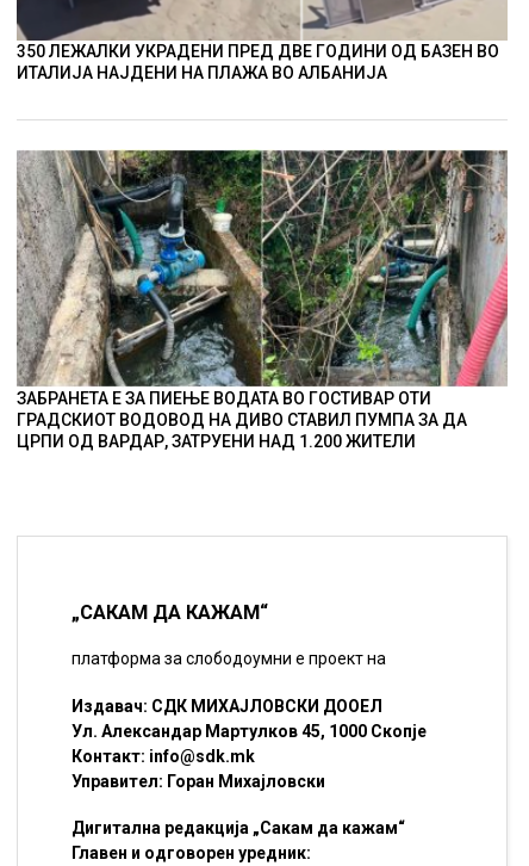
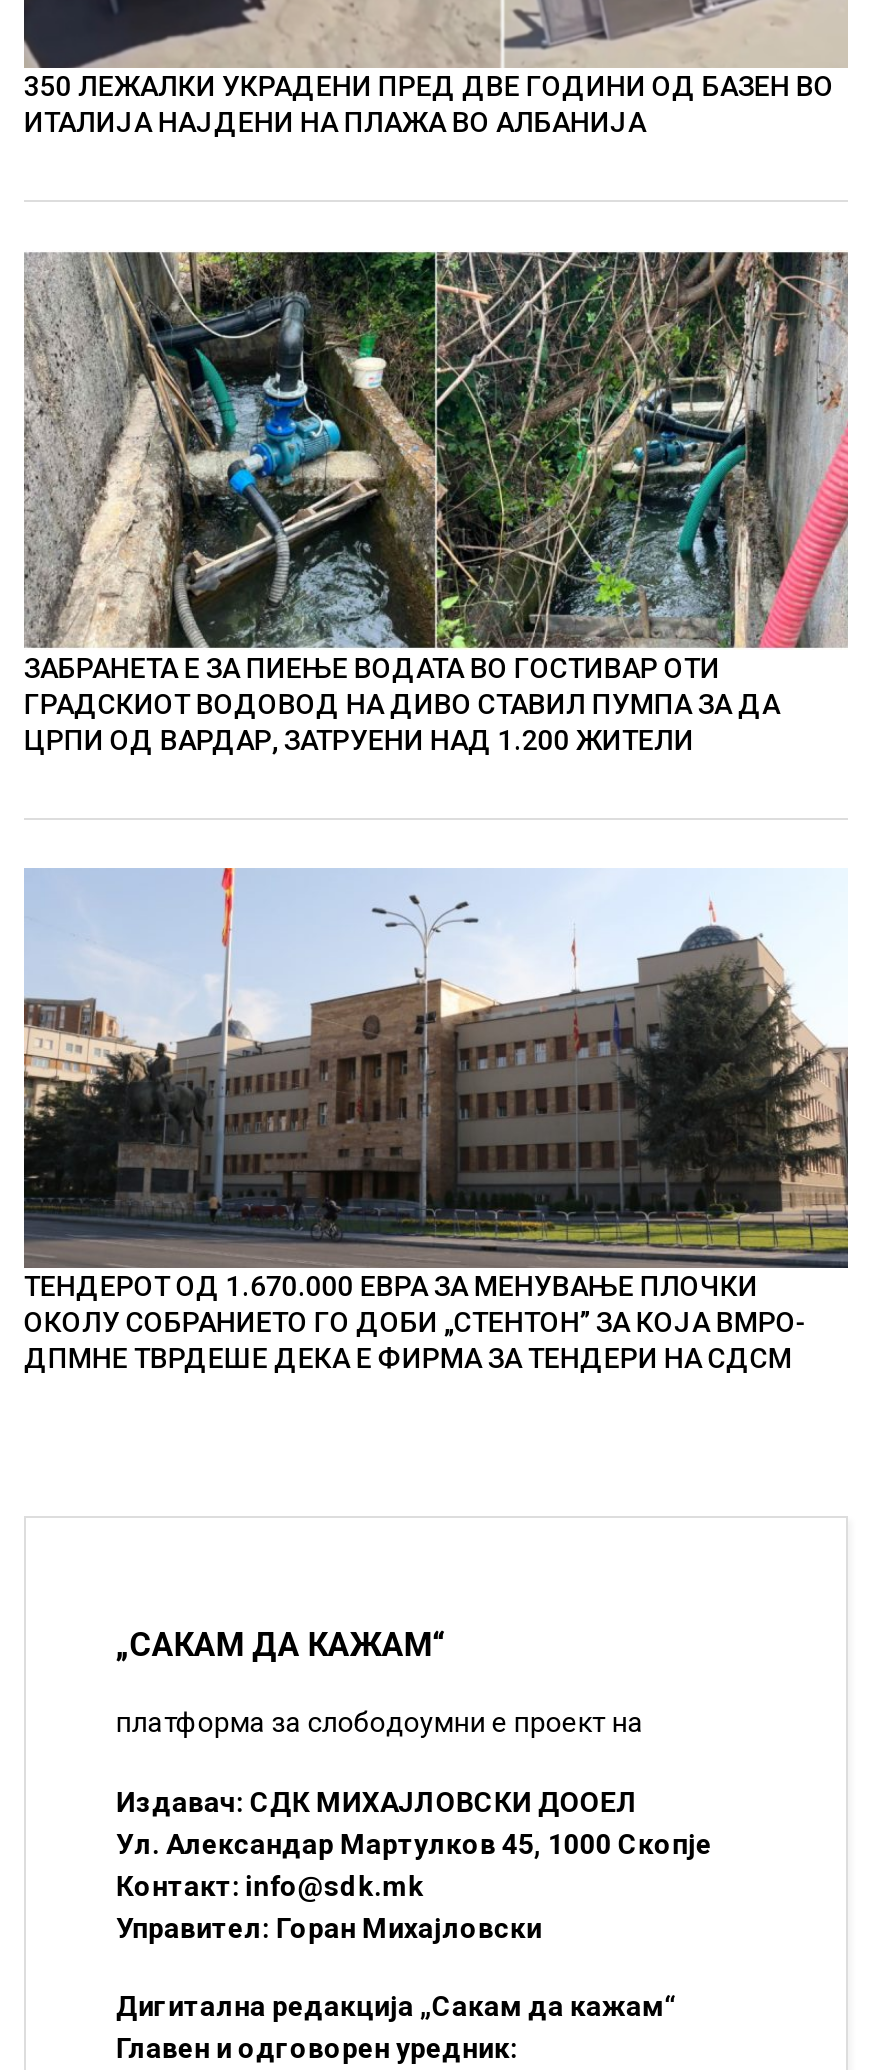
+ [image]
+ ТЕНДЕРОТ ОД 1.670.000 ЕВРА ЗА МЕНУВАЊЕ ПЛОЧКИ
+ ОКОЛУ СОБРАНИЕТО ГО ДОБИ „СТЕНТОН” ЗА КОЈА ВМРО-
+ ДПМНЕ ТВРДЕШЕ ДЕКА Е ФИРМА ЗА ТЕНДЕРИ НА СДСМ
